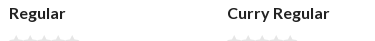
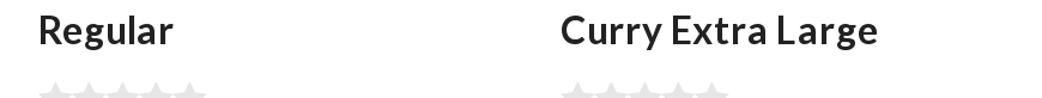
- Curry Regular
+ Curry Extra Large
